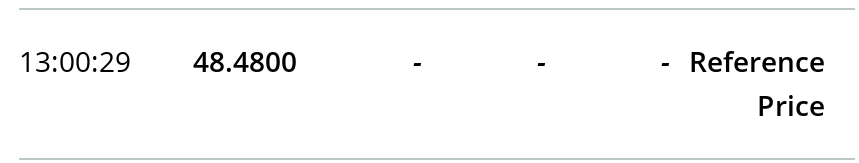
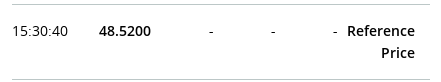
- 13:00:29
+ 15:30:40

- 48.4800
+ 48.5200
